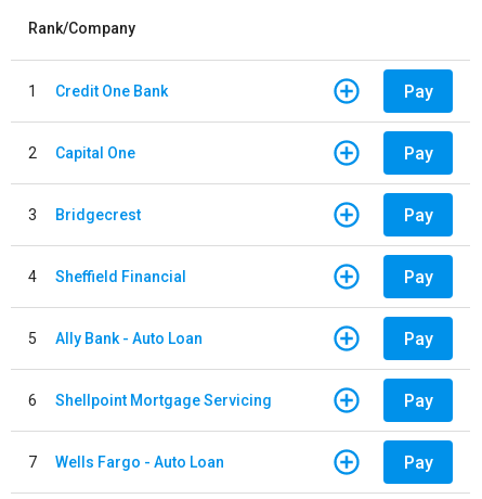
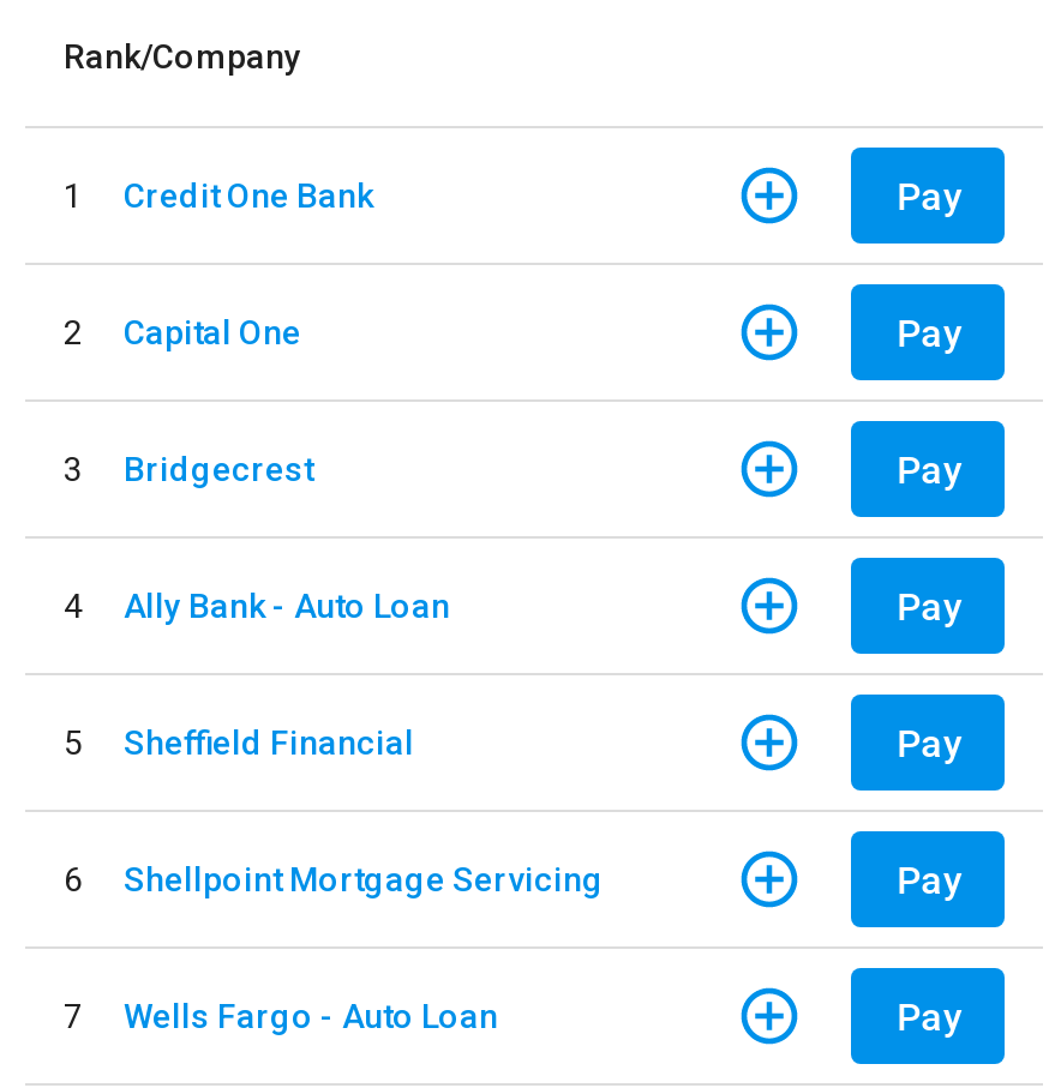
moved down: Sheffield Financial

moved up: Ally Bank - Auto Loan
